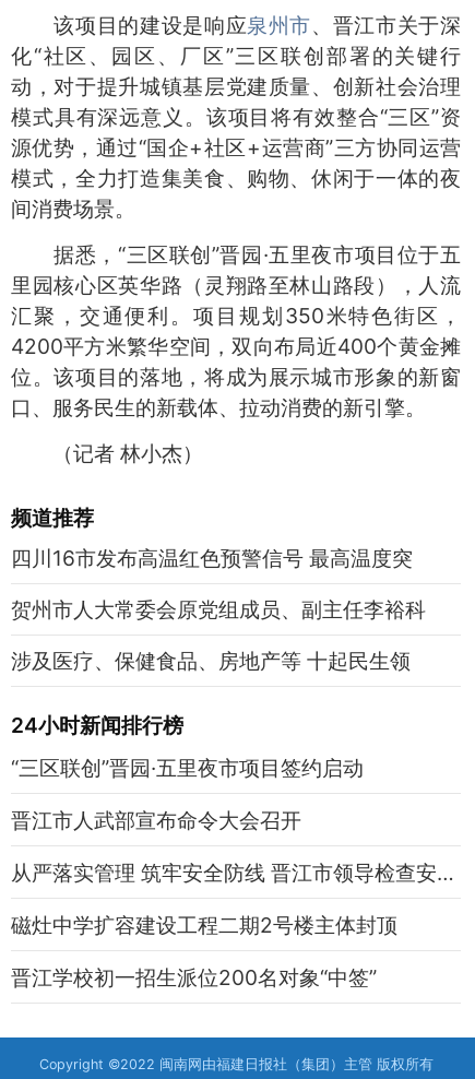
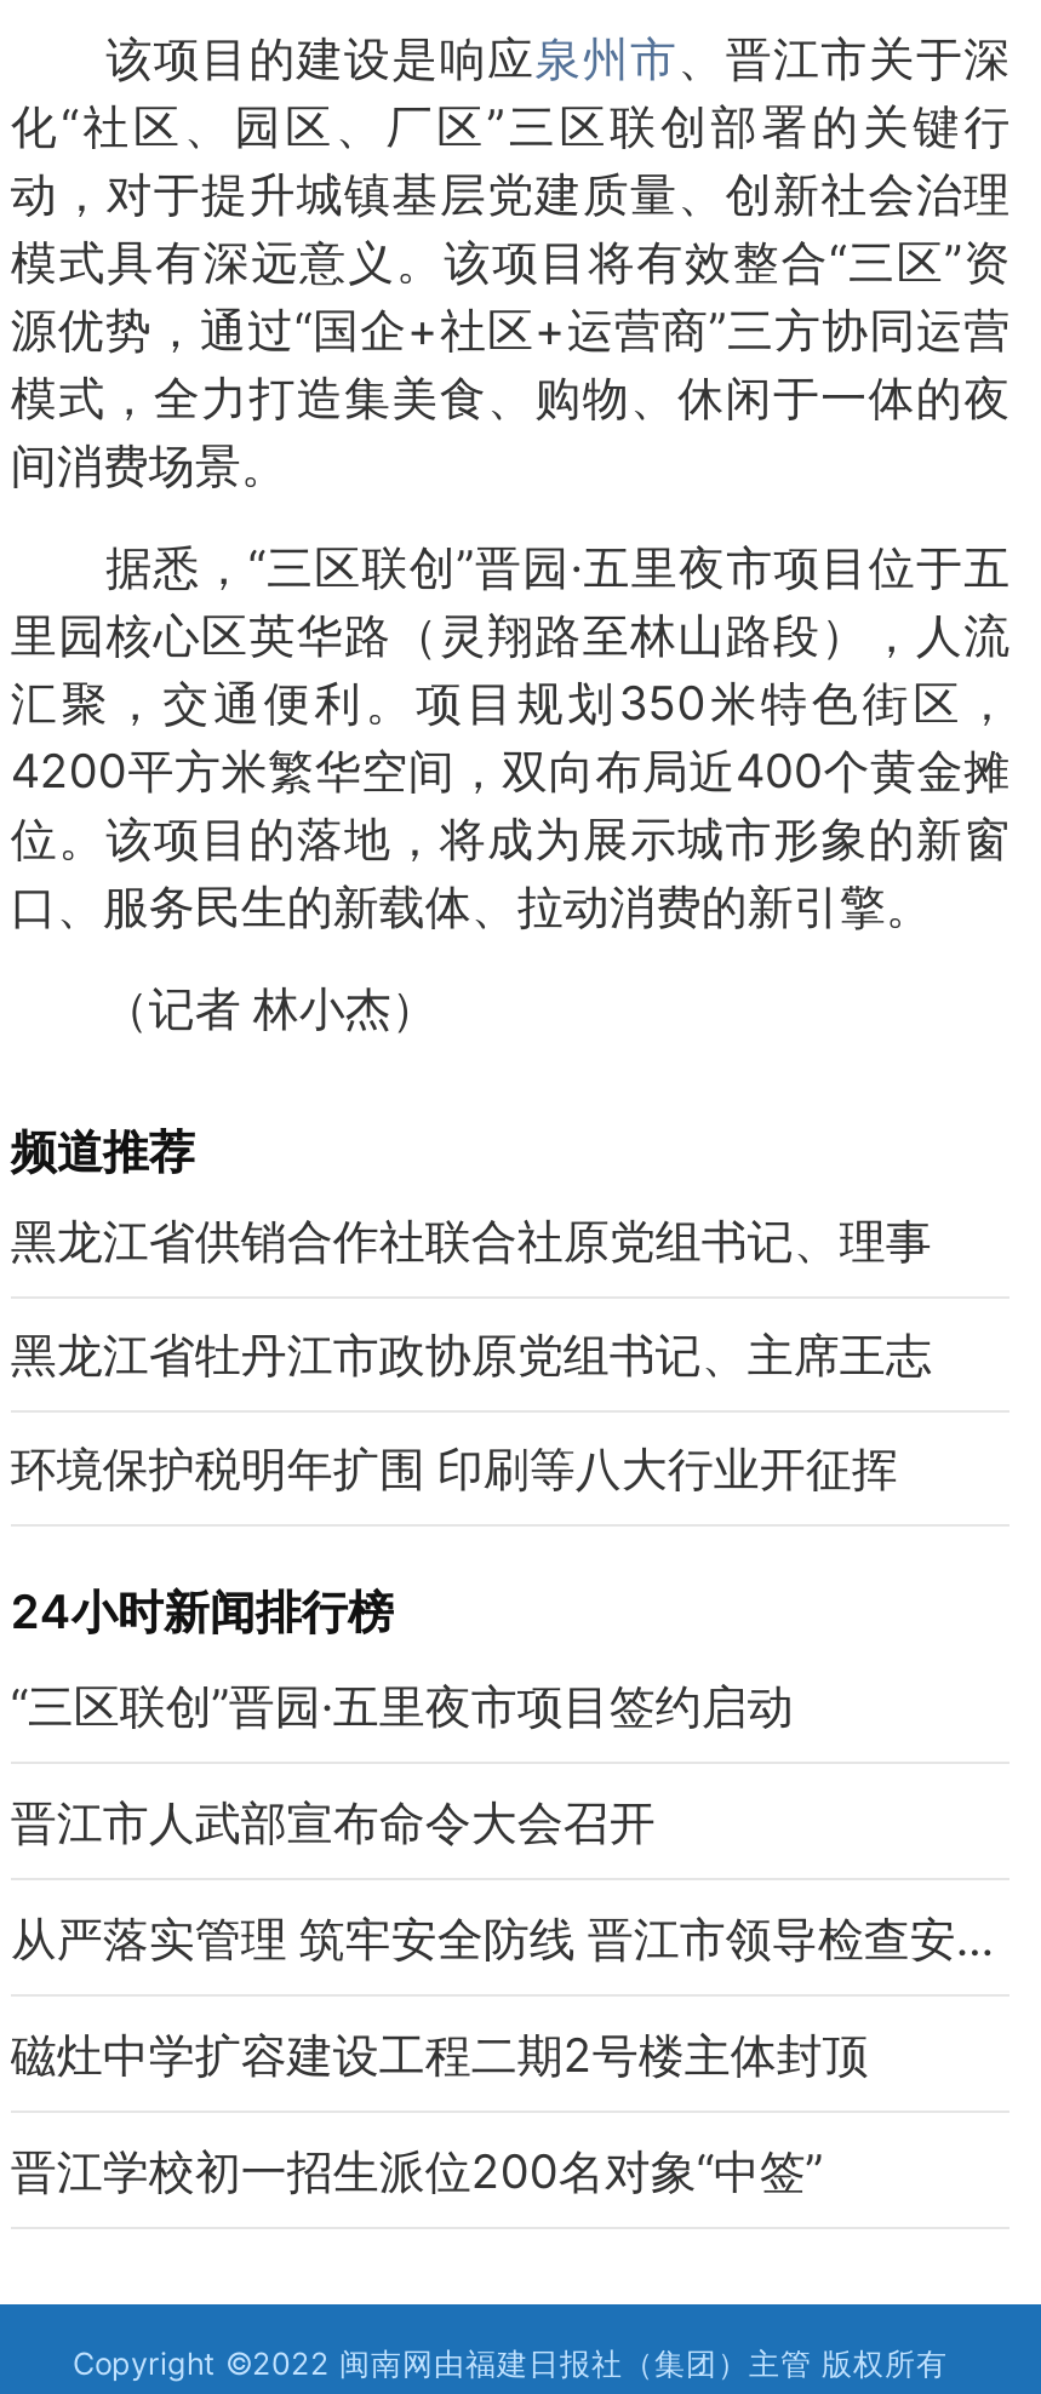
- 四川16市发布高温红色预警信号 最高温度突
+ 黑龙江省供销合作社联合社原党组书记、理事

- 贺州市人大常委会原党组成员、副主任李裕科
+ 黑龙江省牡丹江市政协原党组书记、主席王志

- 涉及医疗、保健食品、房地产等 十起民生领
+ 环境保护税明年扩围 印刷等八大行业开征挥
